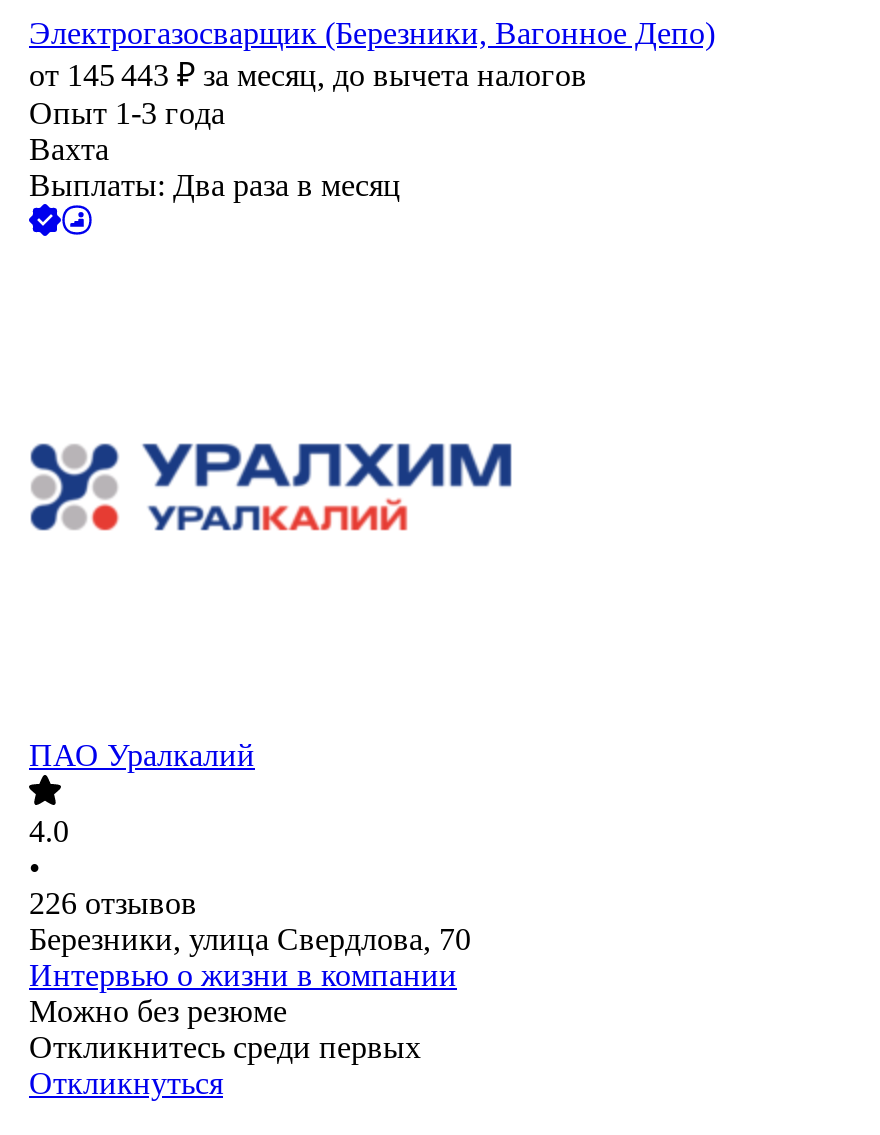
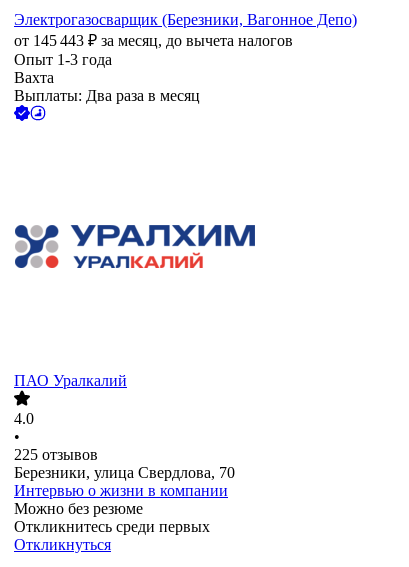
- 226 отзывов
+ 225 отзывов
